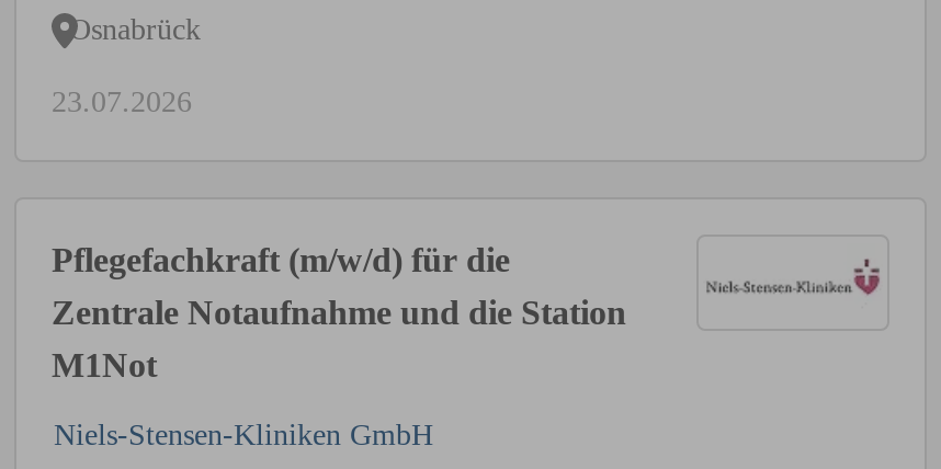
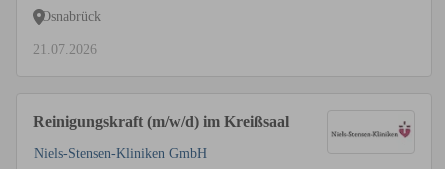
- 23.07.2026
+ 21.07.2026

- Pflegefachkraft (m/w/d) für die
- Zentrale Notaufnahme und die Station
- M1Not
+ Reinigungskraft (m/w/d) im Kreißsaal
